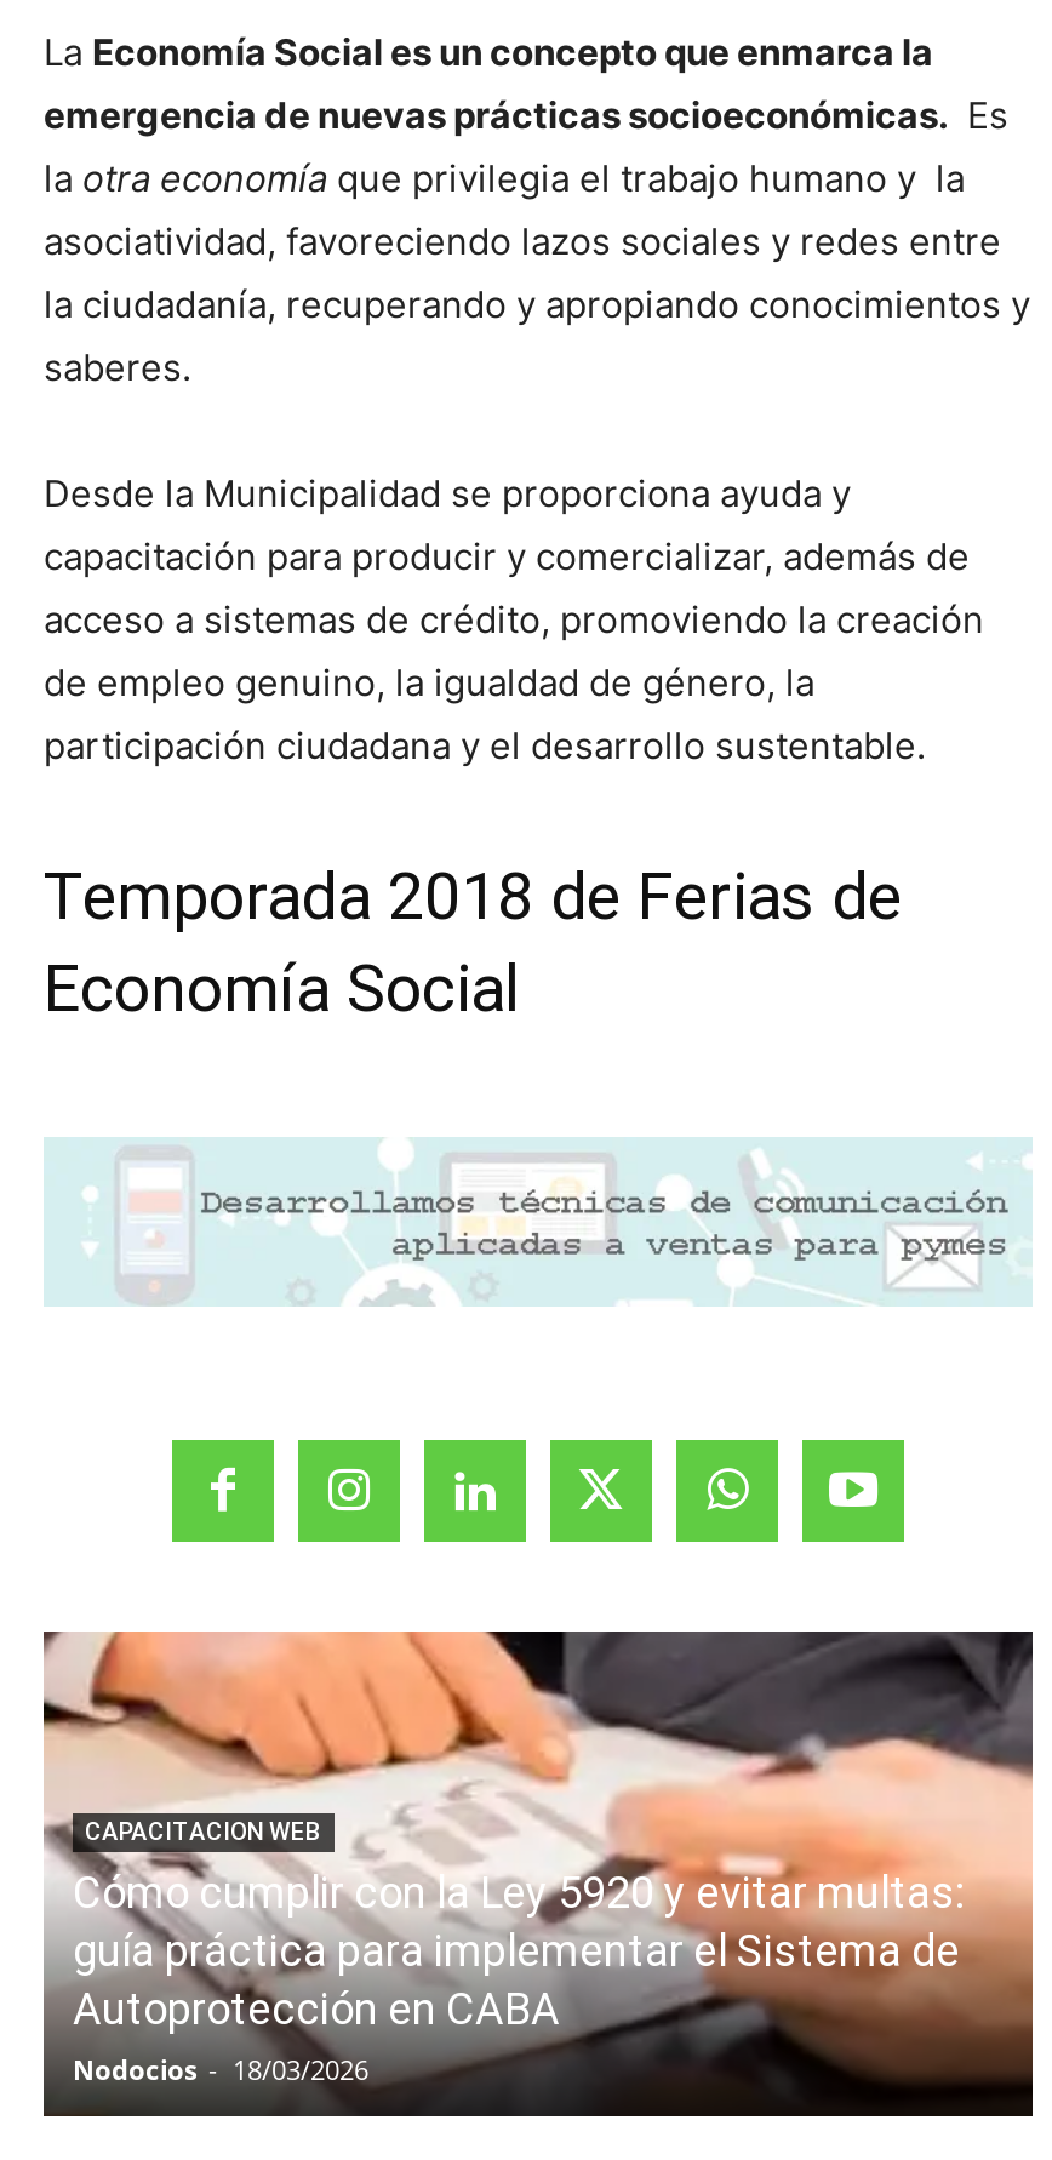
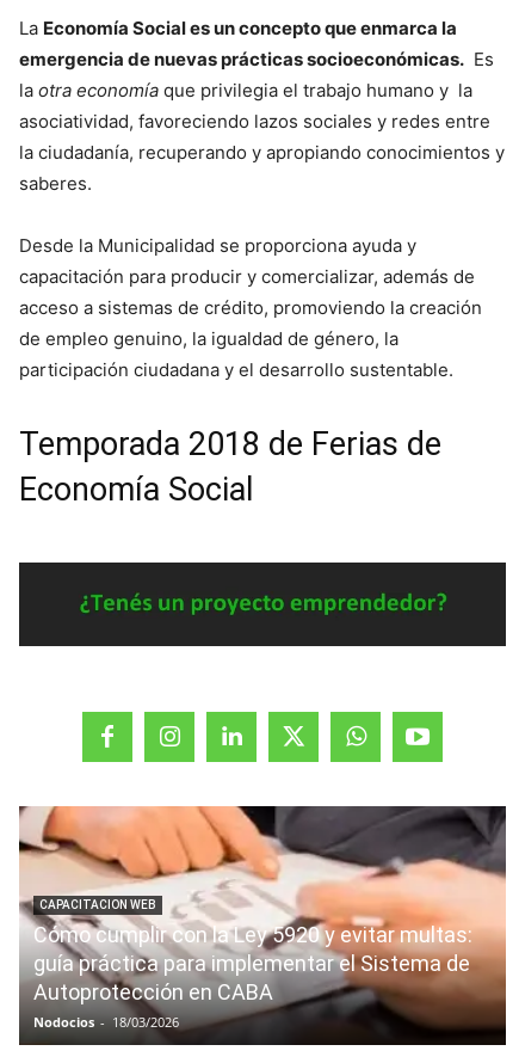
- [image]
+ [image]
